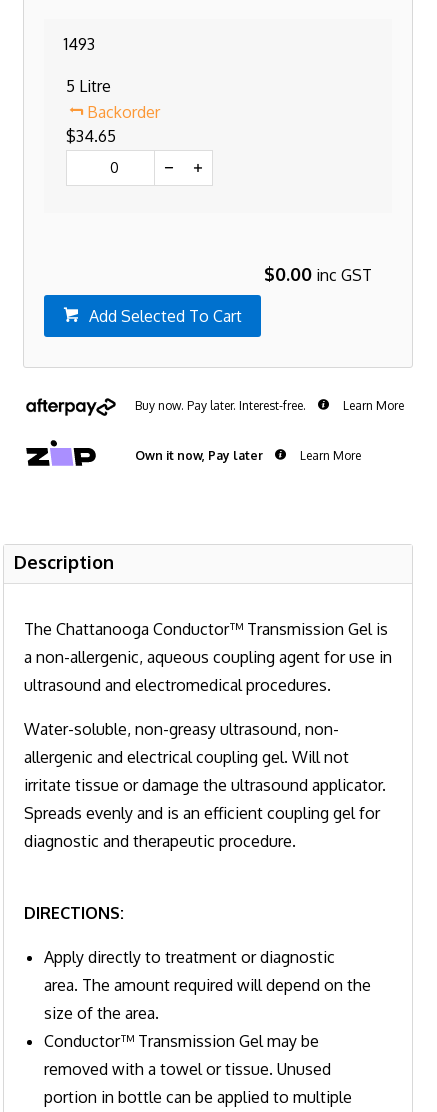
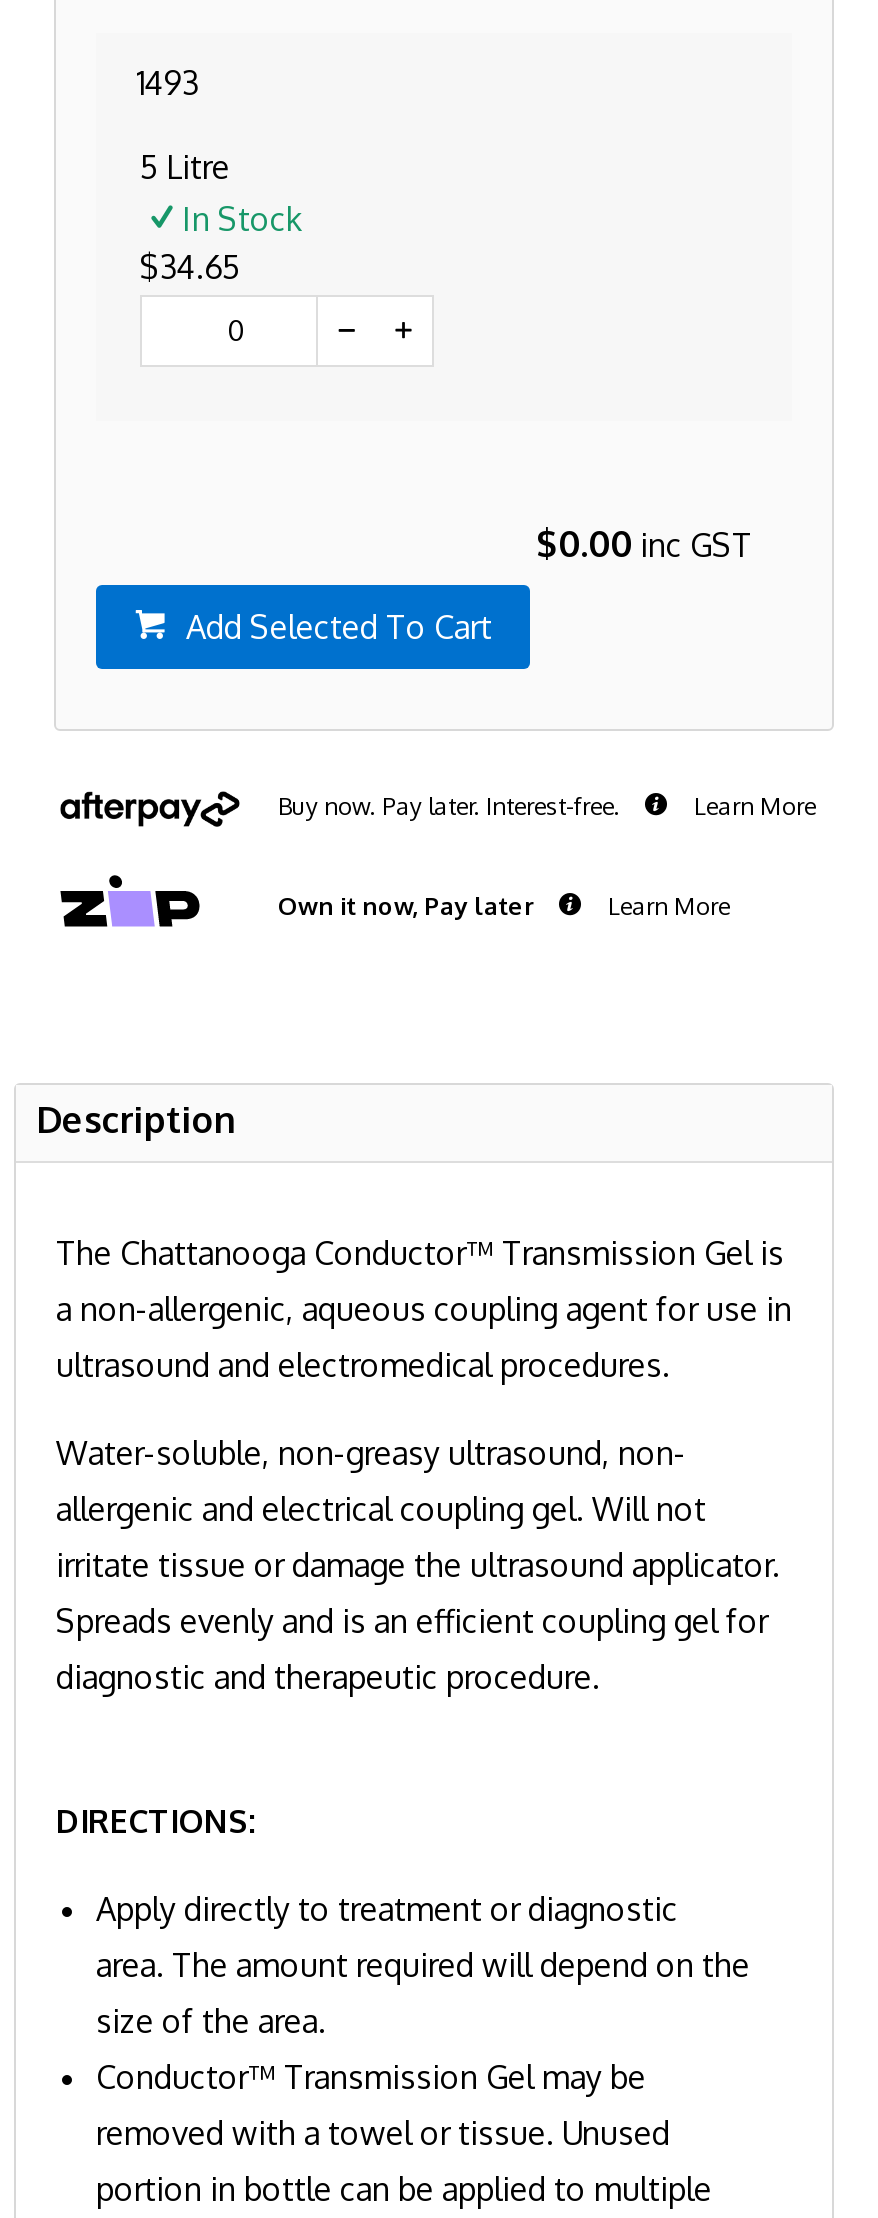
- Backorder
+ In Stock
